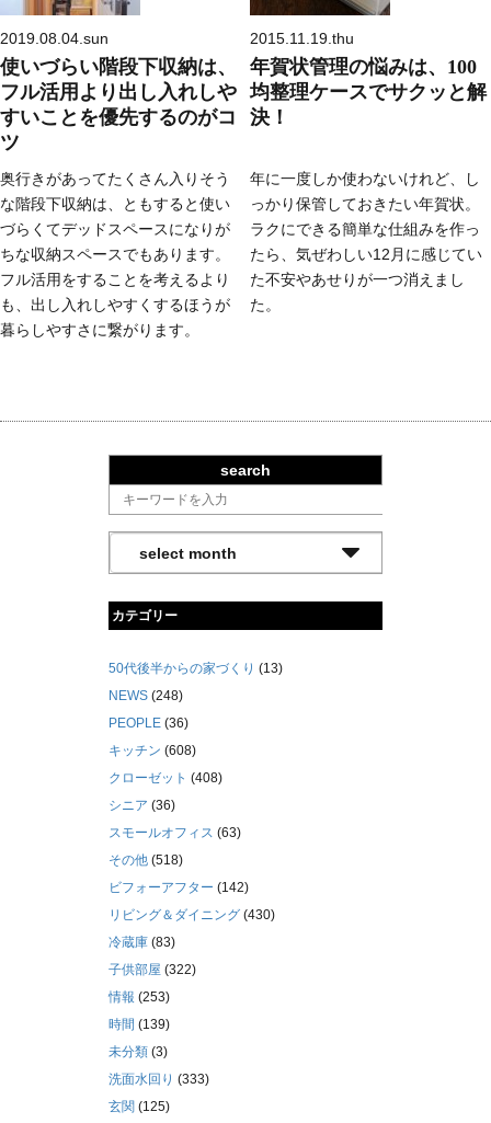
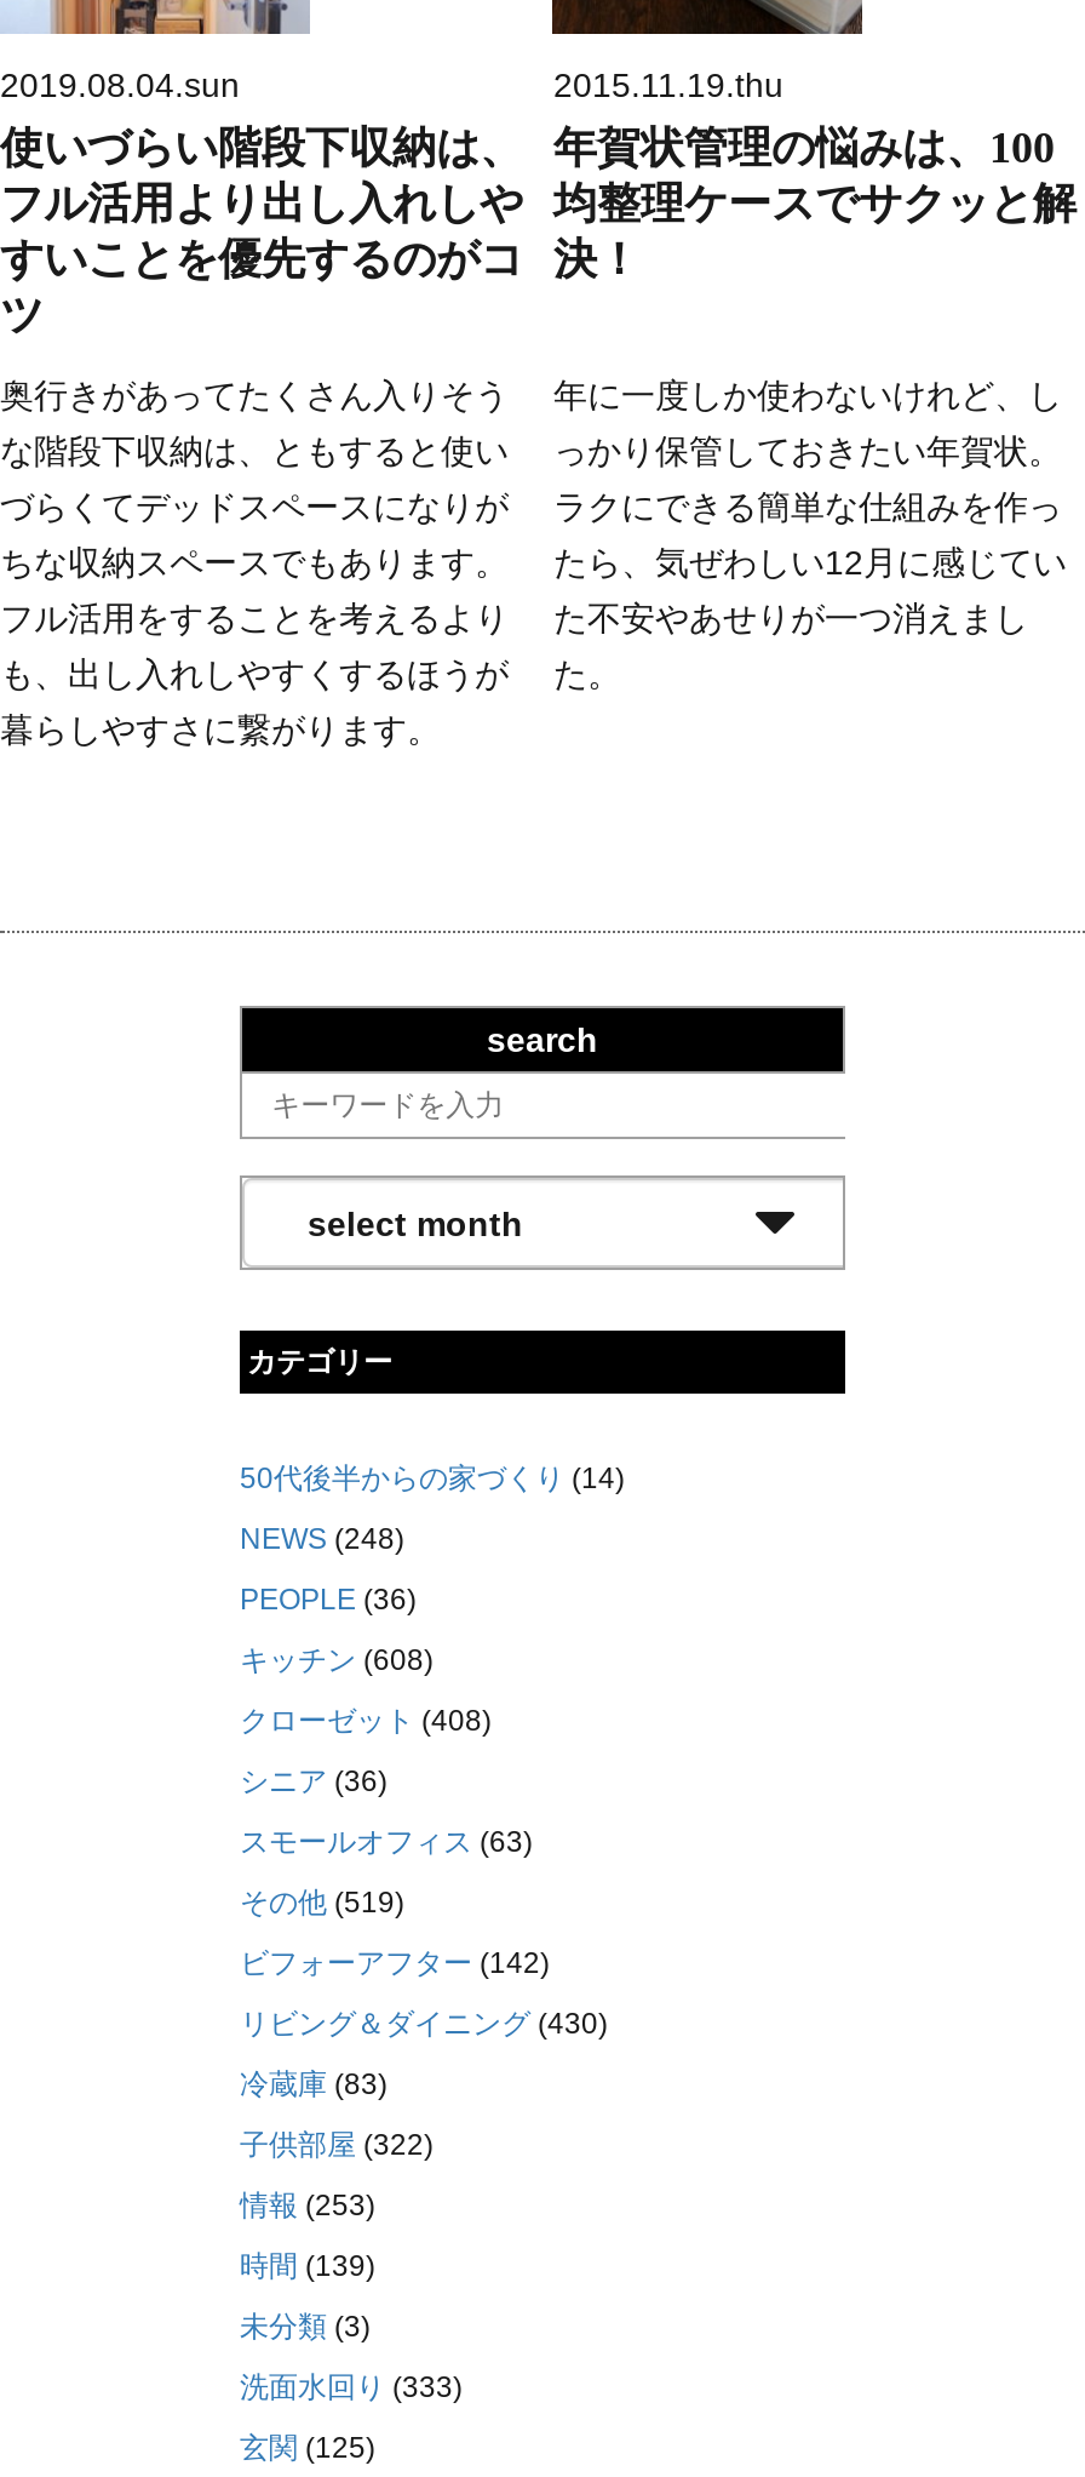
- 50代後半からの家づくり(13)
+ 50代後半からの家づくり(14)

- その他(518)
+ その他(519)
